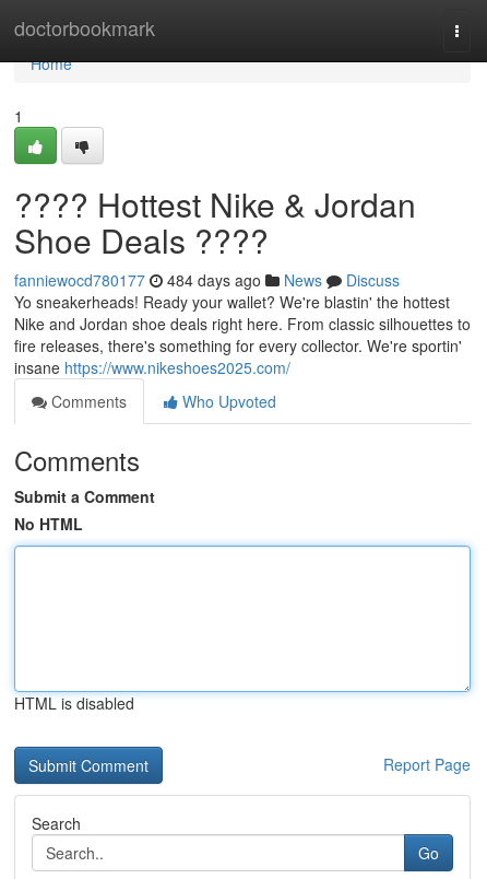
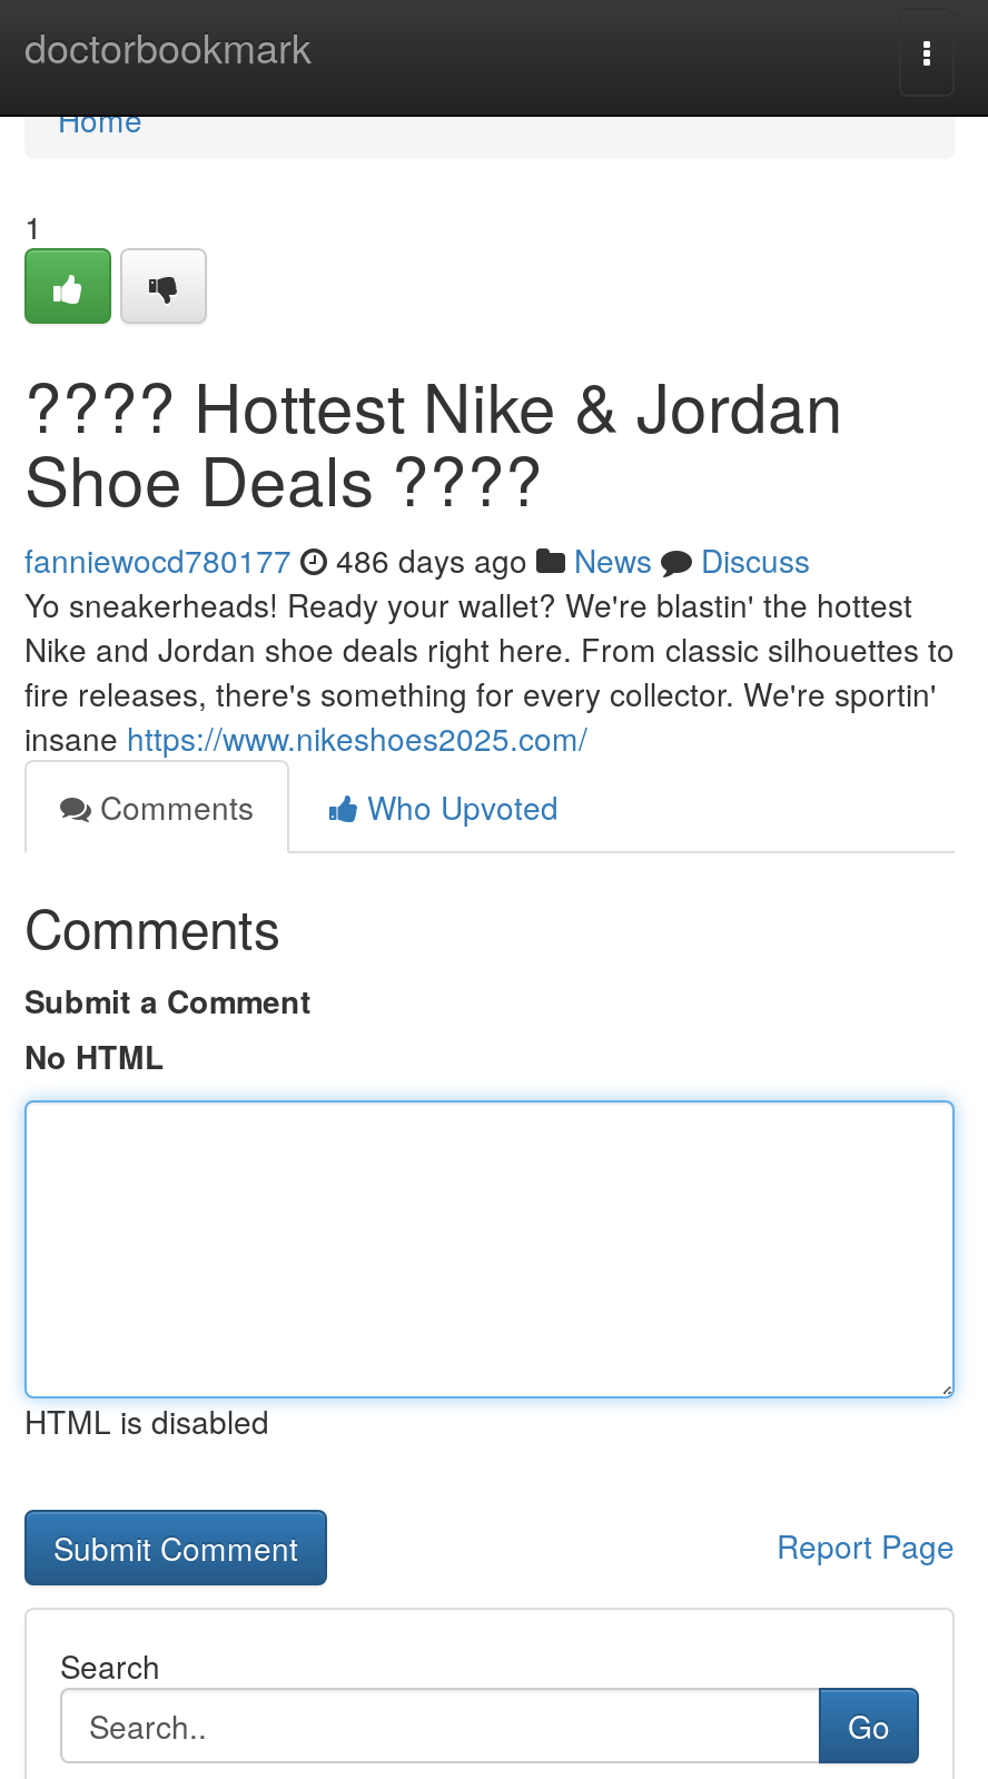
- fanniewocd780177 484 days ago News Discuss
+ fanniewocd780177 486 days ago News Discuss
